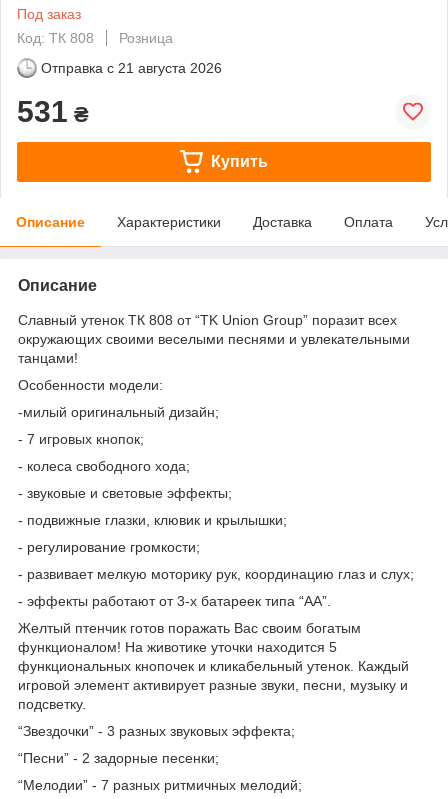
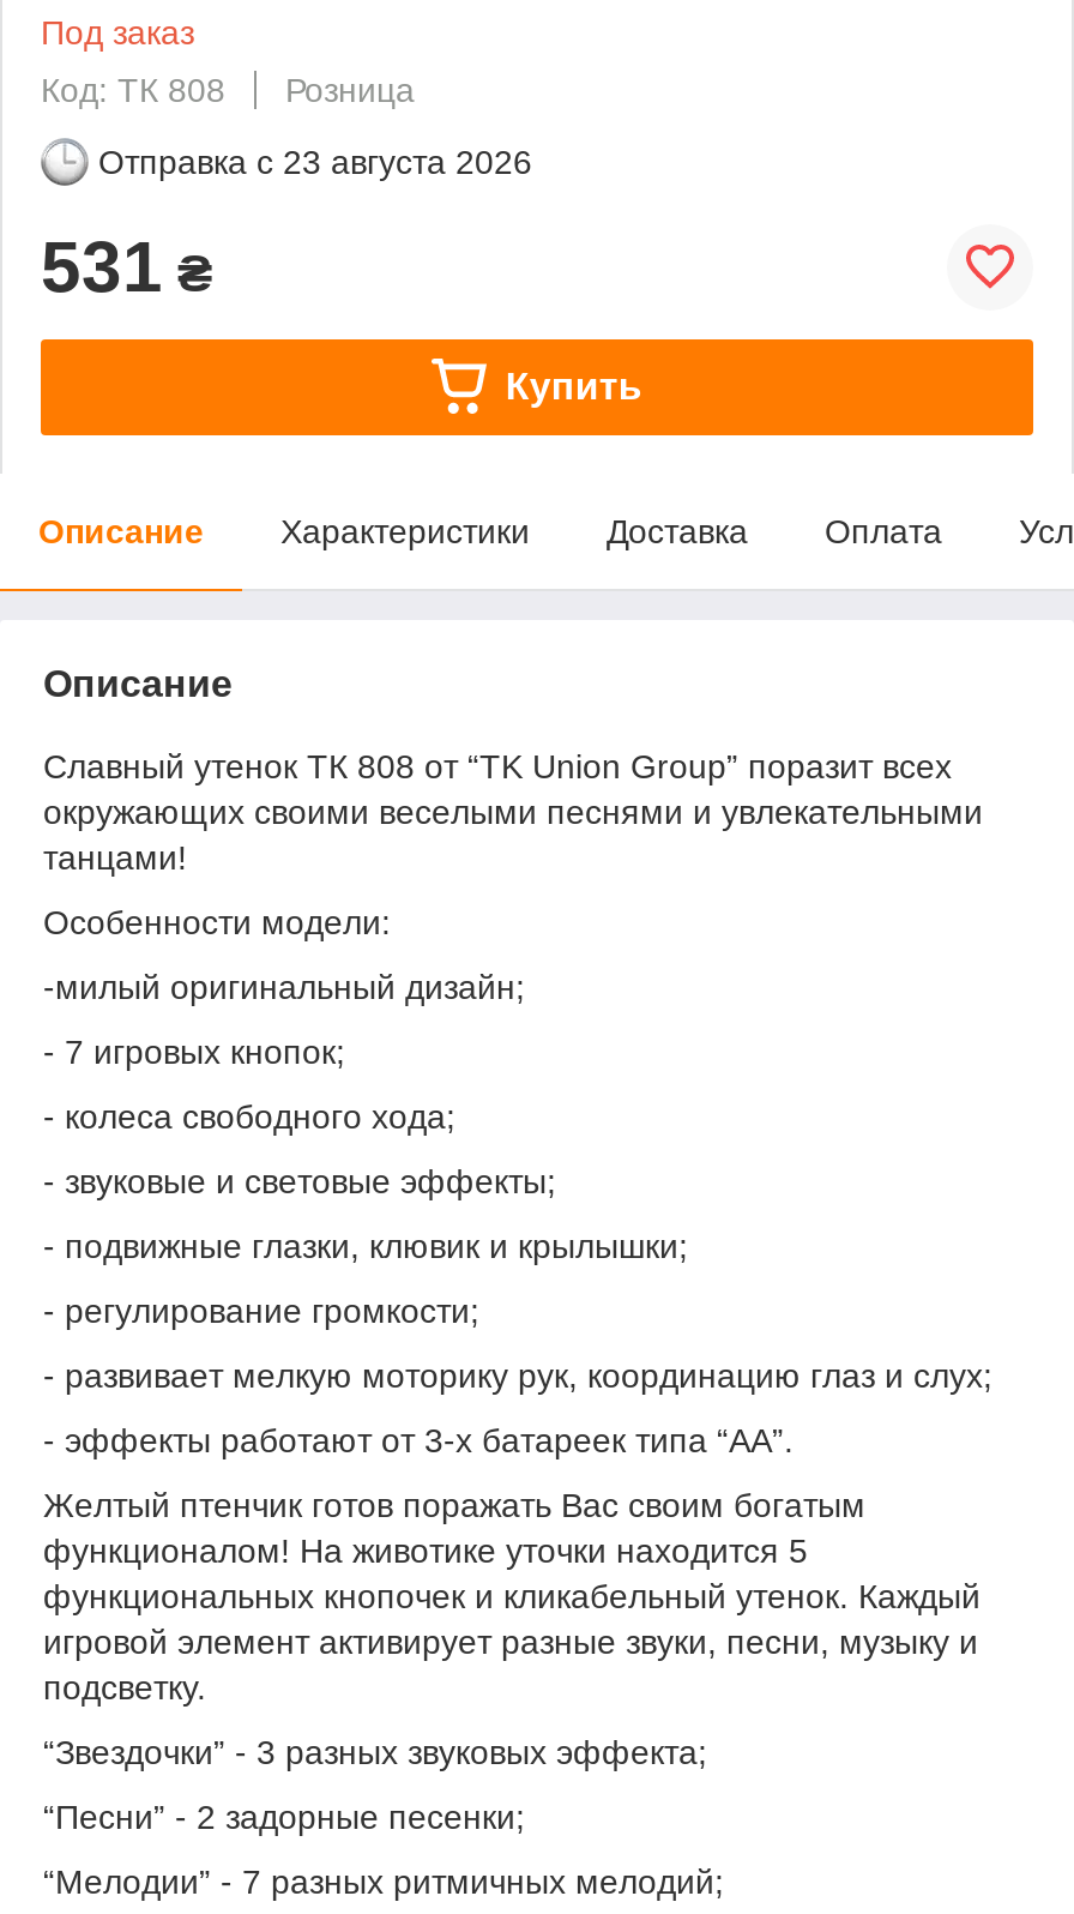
- Отправка с 21 августа 2026
+ Отправка с 23 августа 2026
